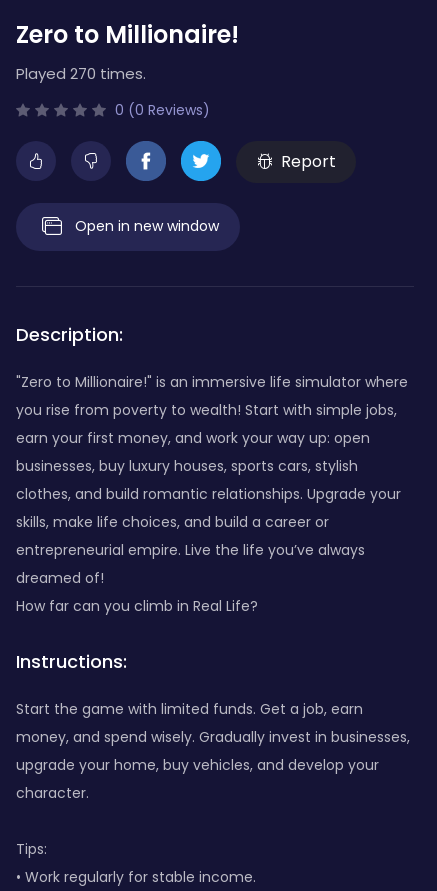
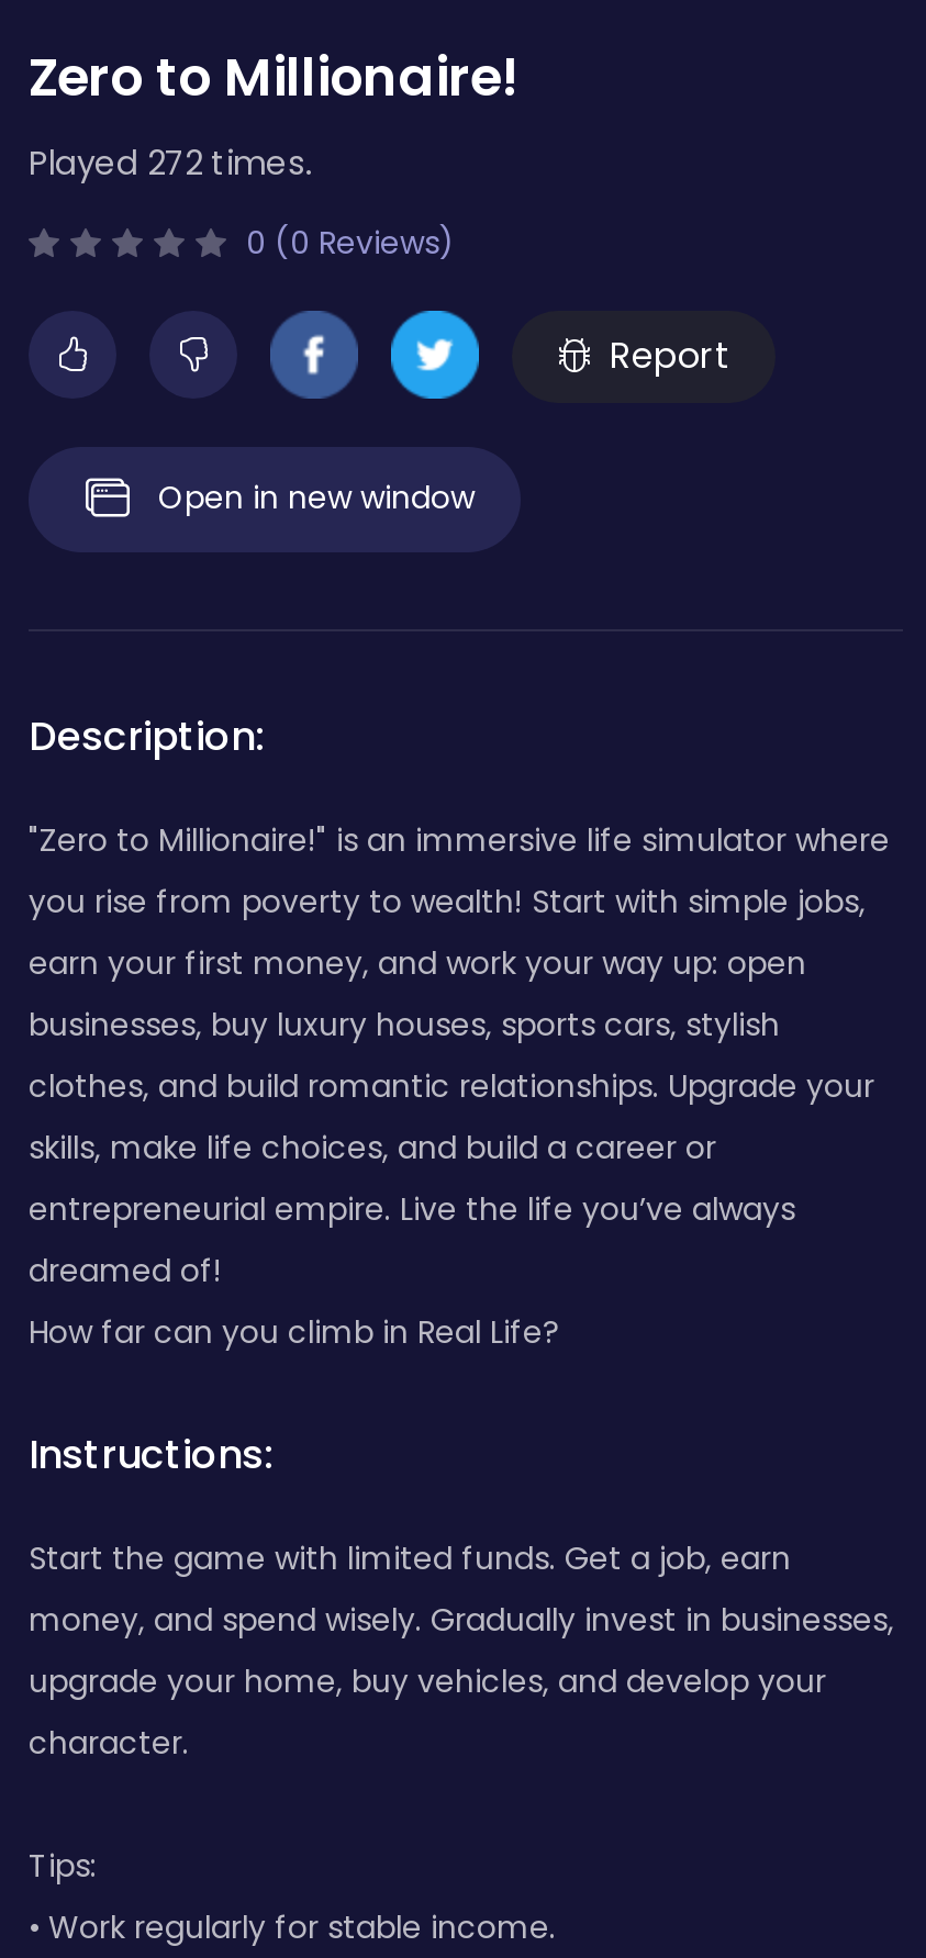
- Played 270 times.
+ Played 272 times.
